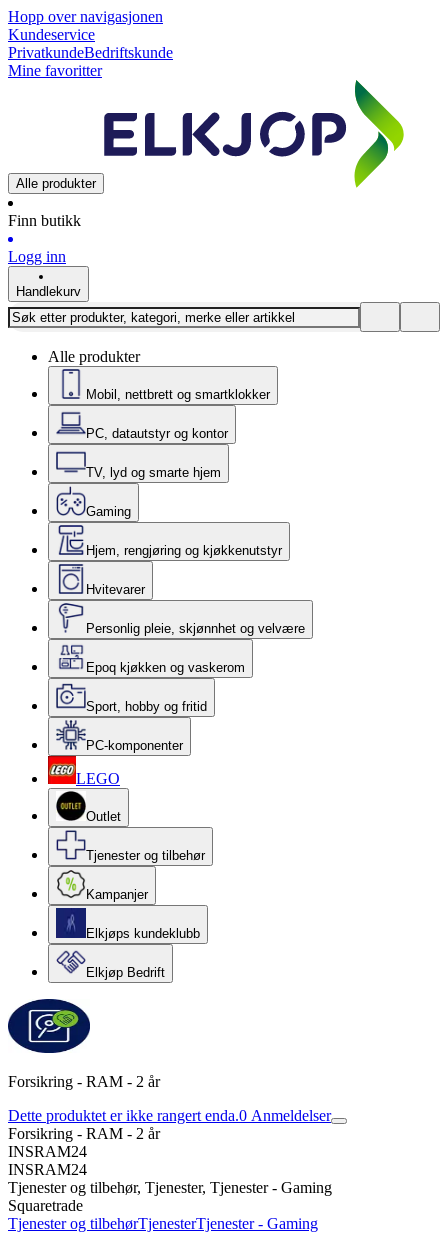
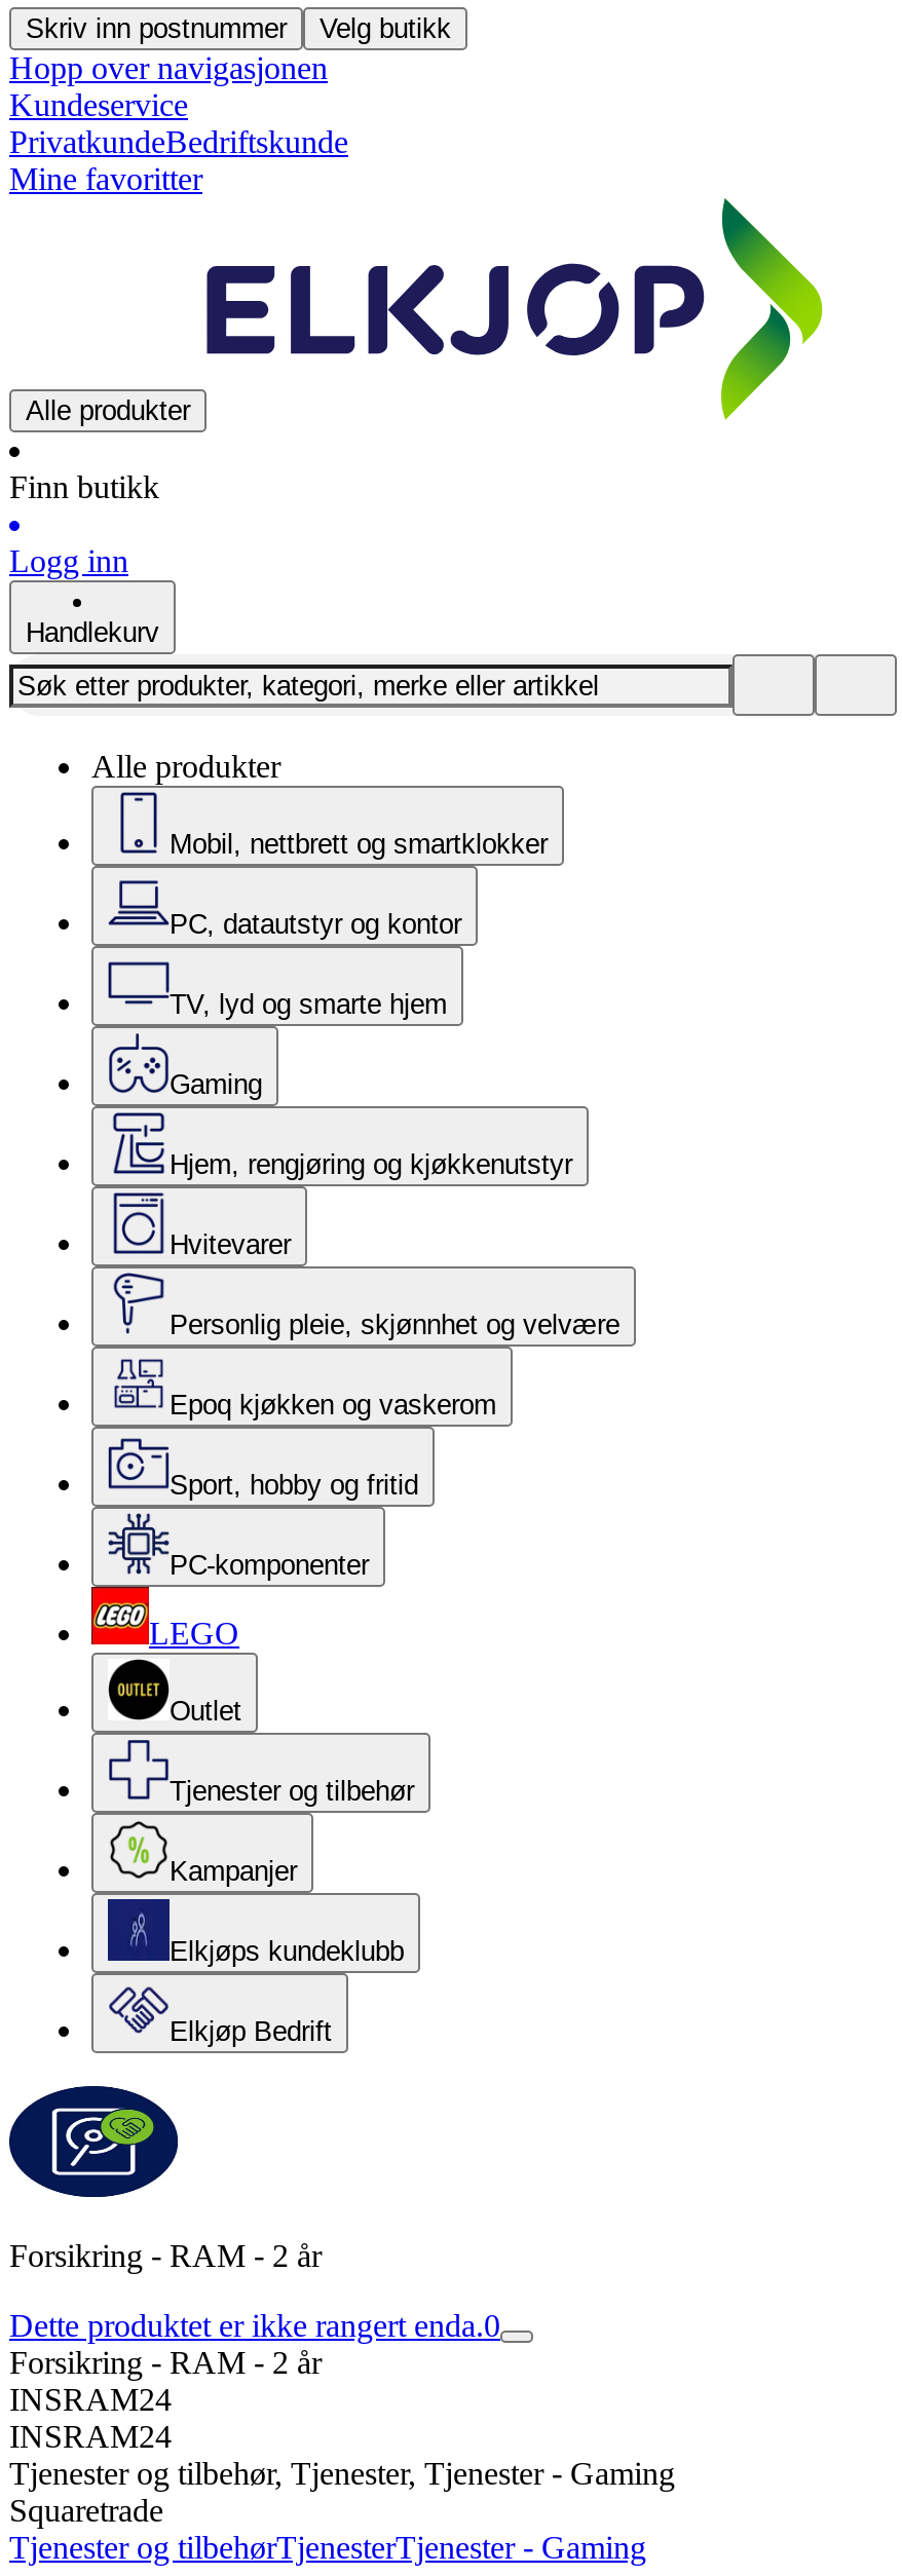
+ Skriv inn postnummer
+ Velg butikk

- Dette produktet er ikke rangert enda.0 Anmeldelser
+ Dette produktet er ikke rangert enda.0
